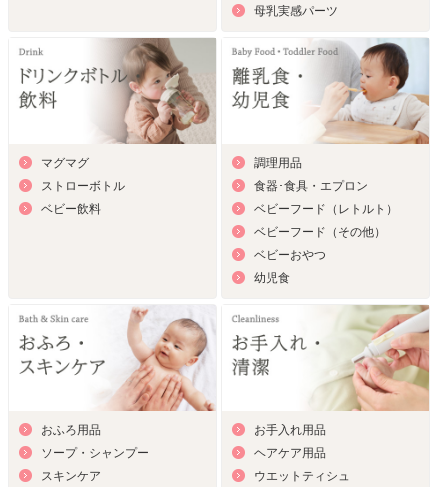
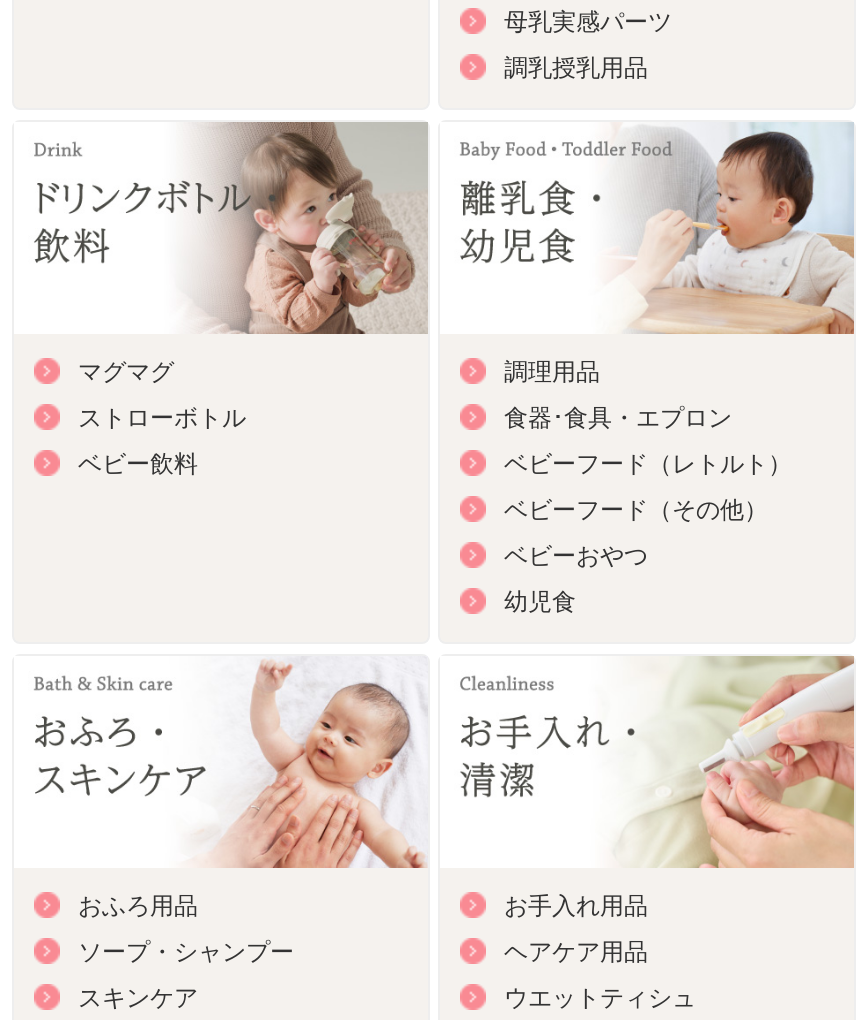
+ 調乳授乳用品
